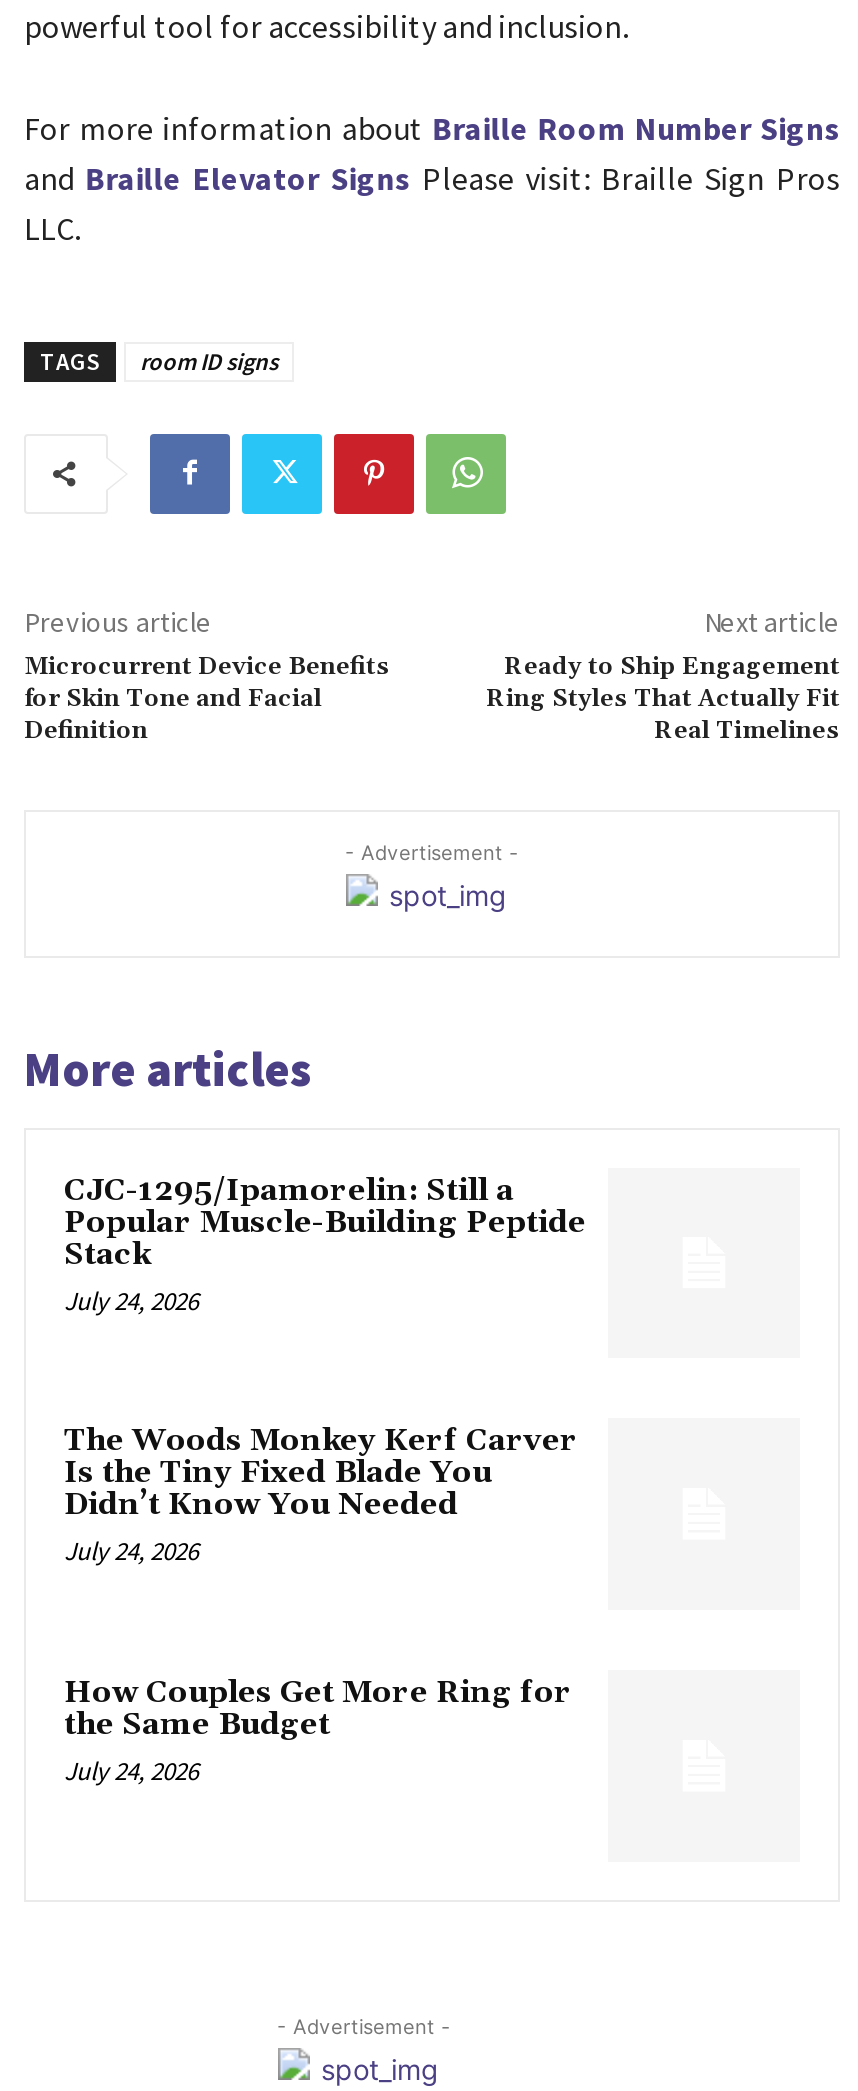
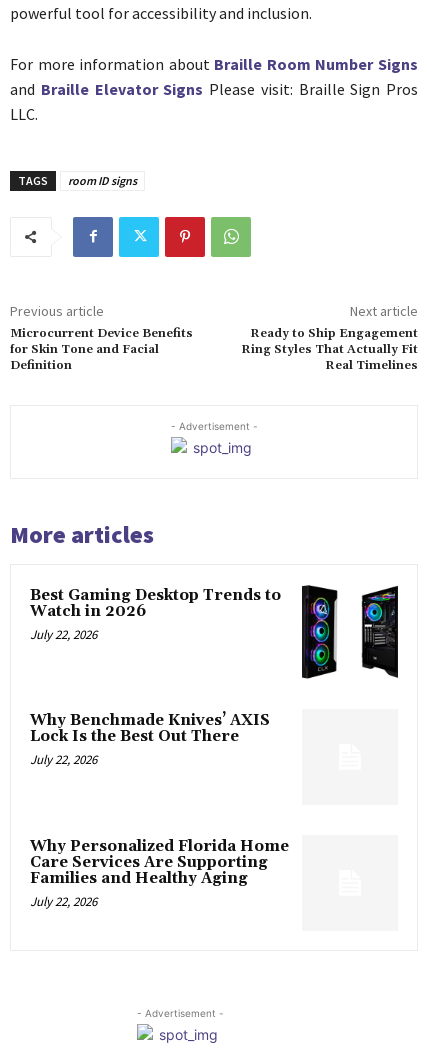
+ [image]

+ [image]

- CJC-1295/Ipamorelin: Still a
- Popular Muscle-Building Peptide
- Stack
- July 24, 2026
+ Best Gaming Desktop Trends to
+ Watch in 2026
+ July 22, 2026

- The Woods Monkey Kerf Carver
- Is the Tiny Fixed Blade You
- Didn’t Know You Needed
- July 24, 2026
+ Why Benchmade Knives’ AXIS
+ Lock Is the Best Out There
+ July 22, 2026

- How Couples Get More Ring for
- the Same Budget
- July 24, 2026
+ Why Personalized Florida Home
+ Care Services Are Supporting
+ Families and Healthy Aging
+ July 22, 2026
